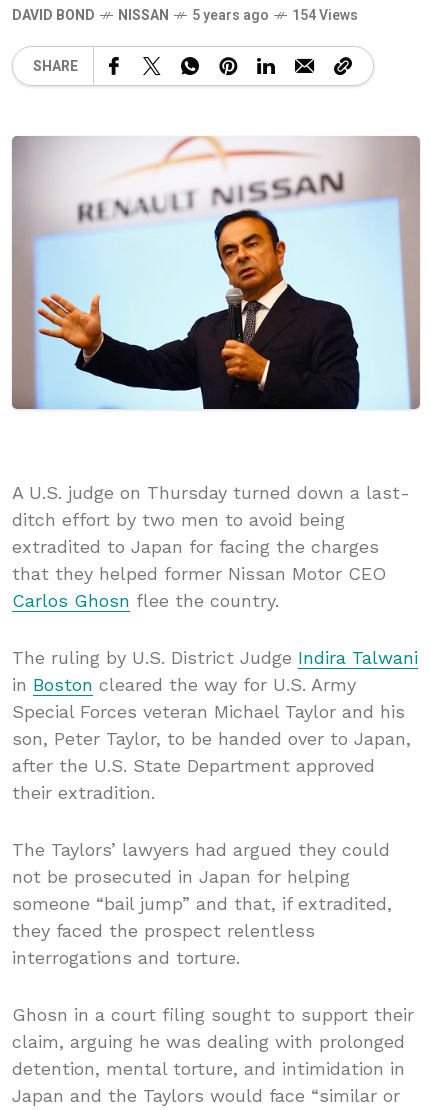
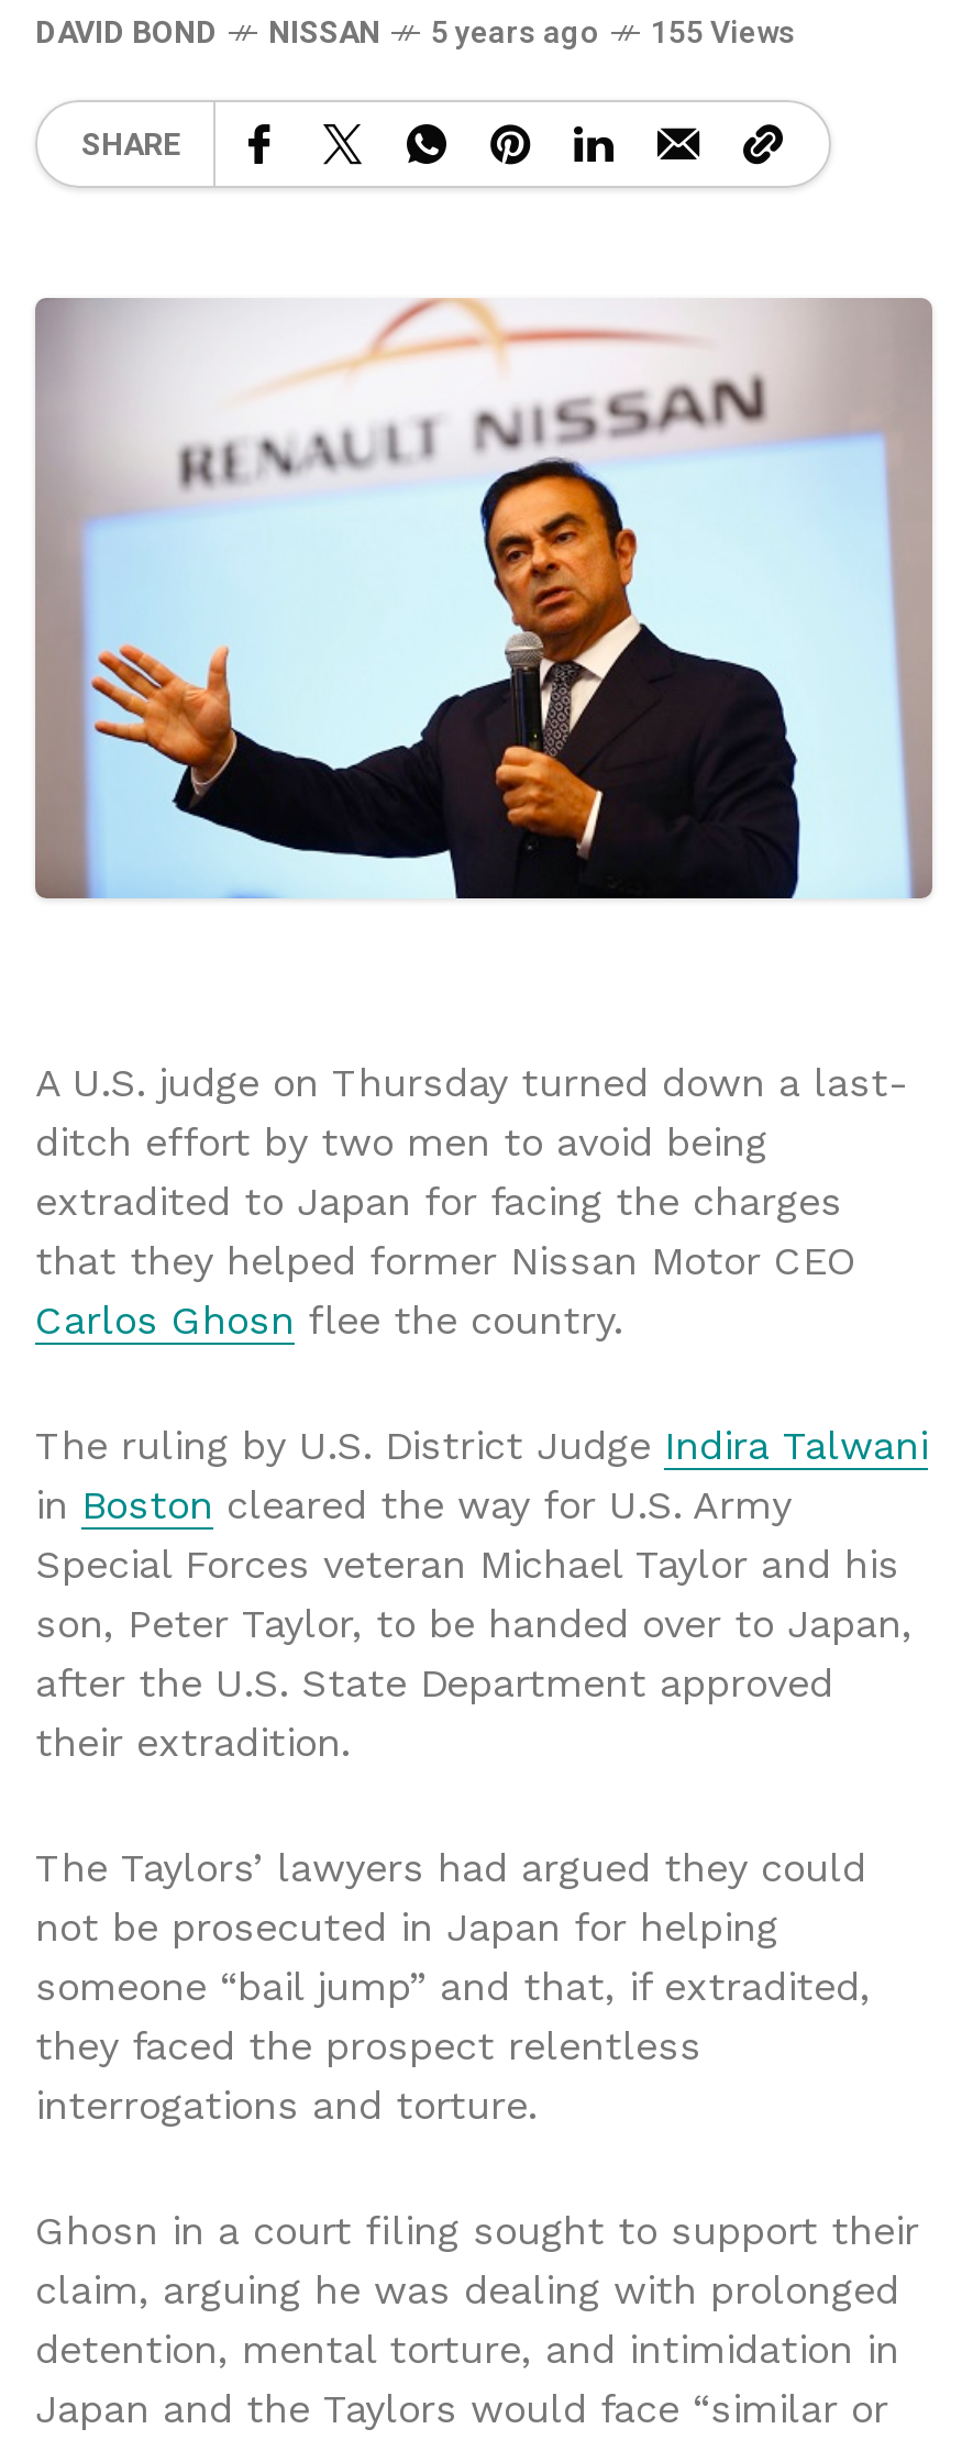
- DAVID BOND NISSAN 5 years ago 154 Views
+ DAVID BOND NISSAN 5 years ago 155 Views
